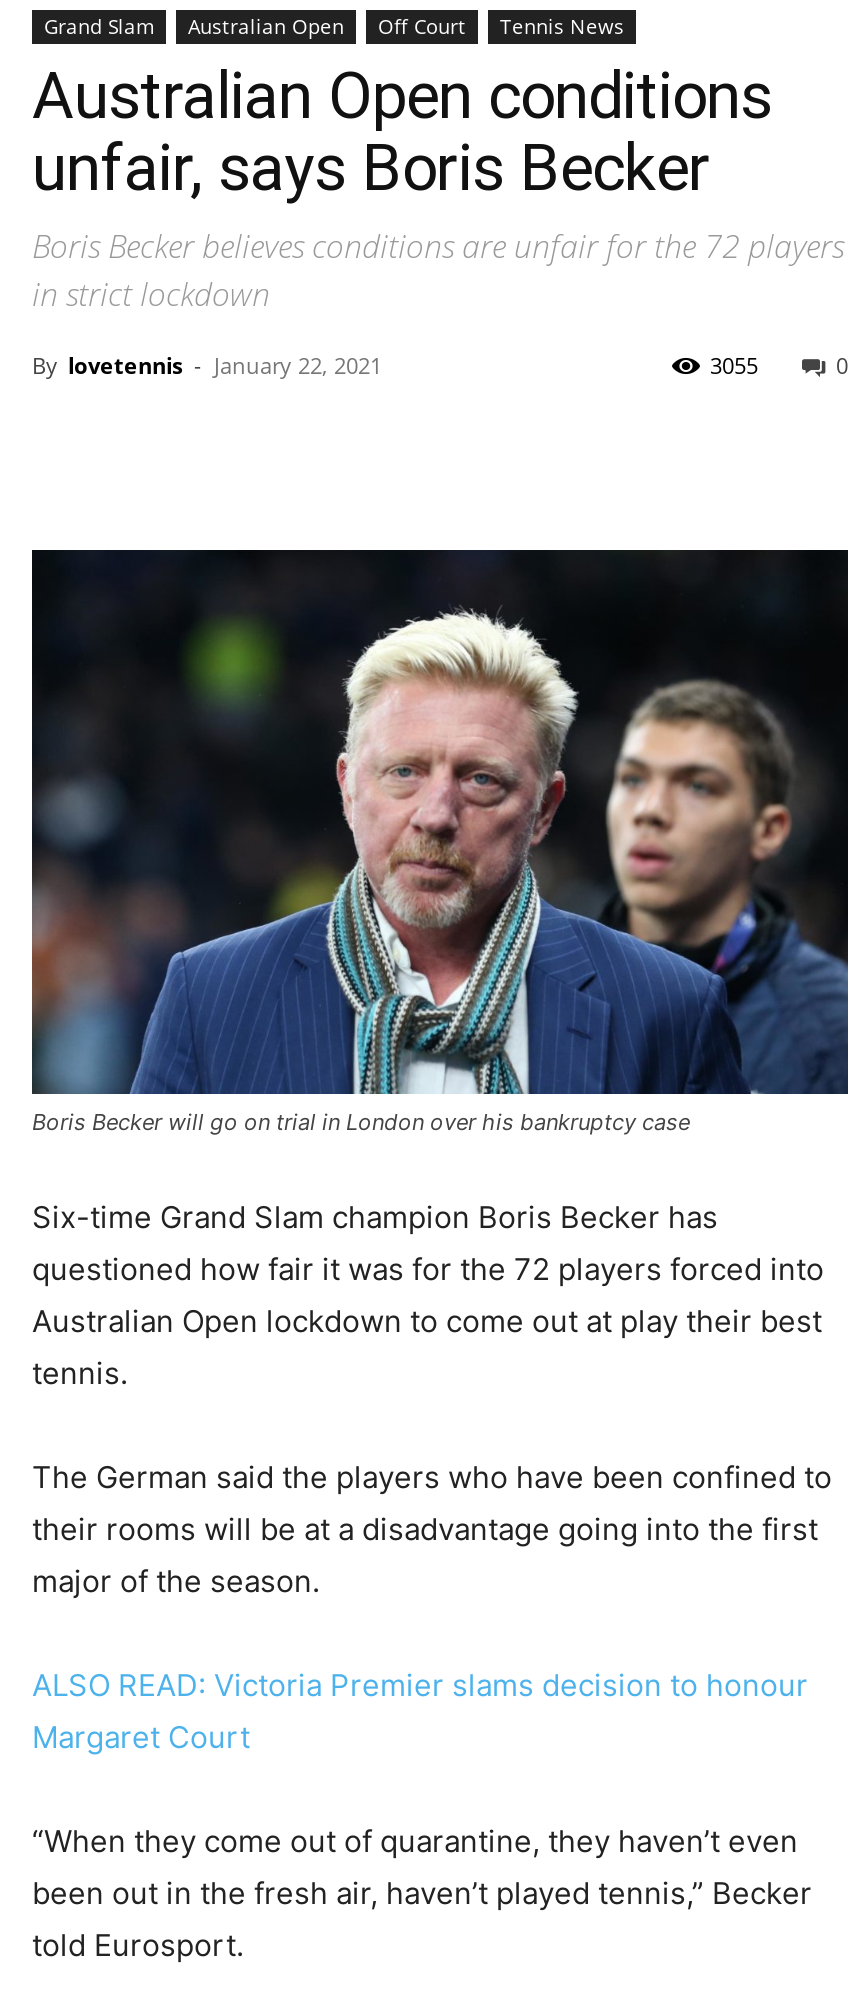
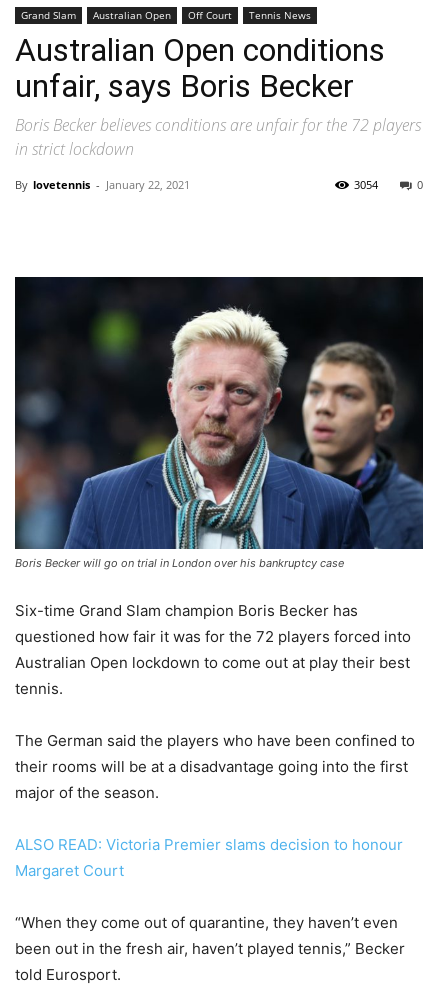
- 3055
+ 3054
